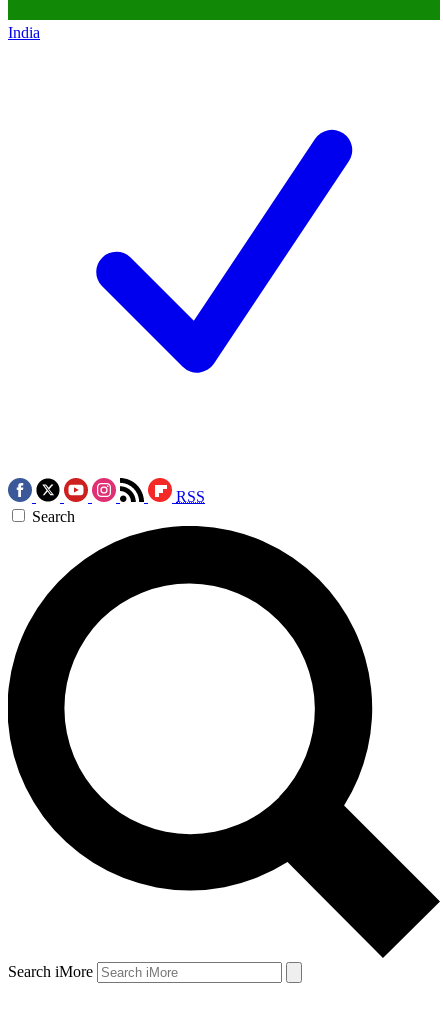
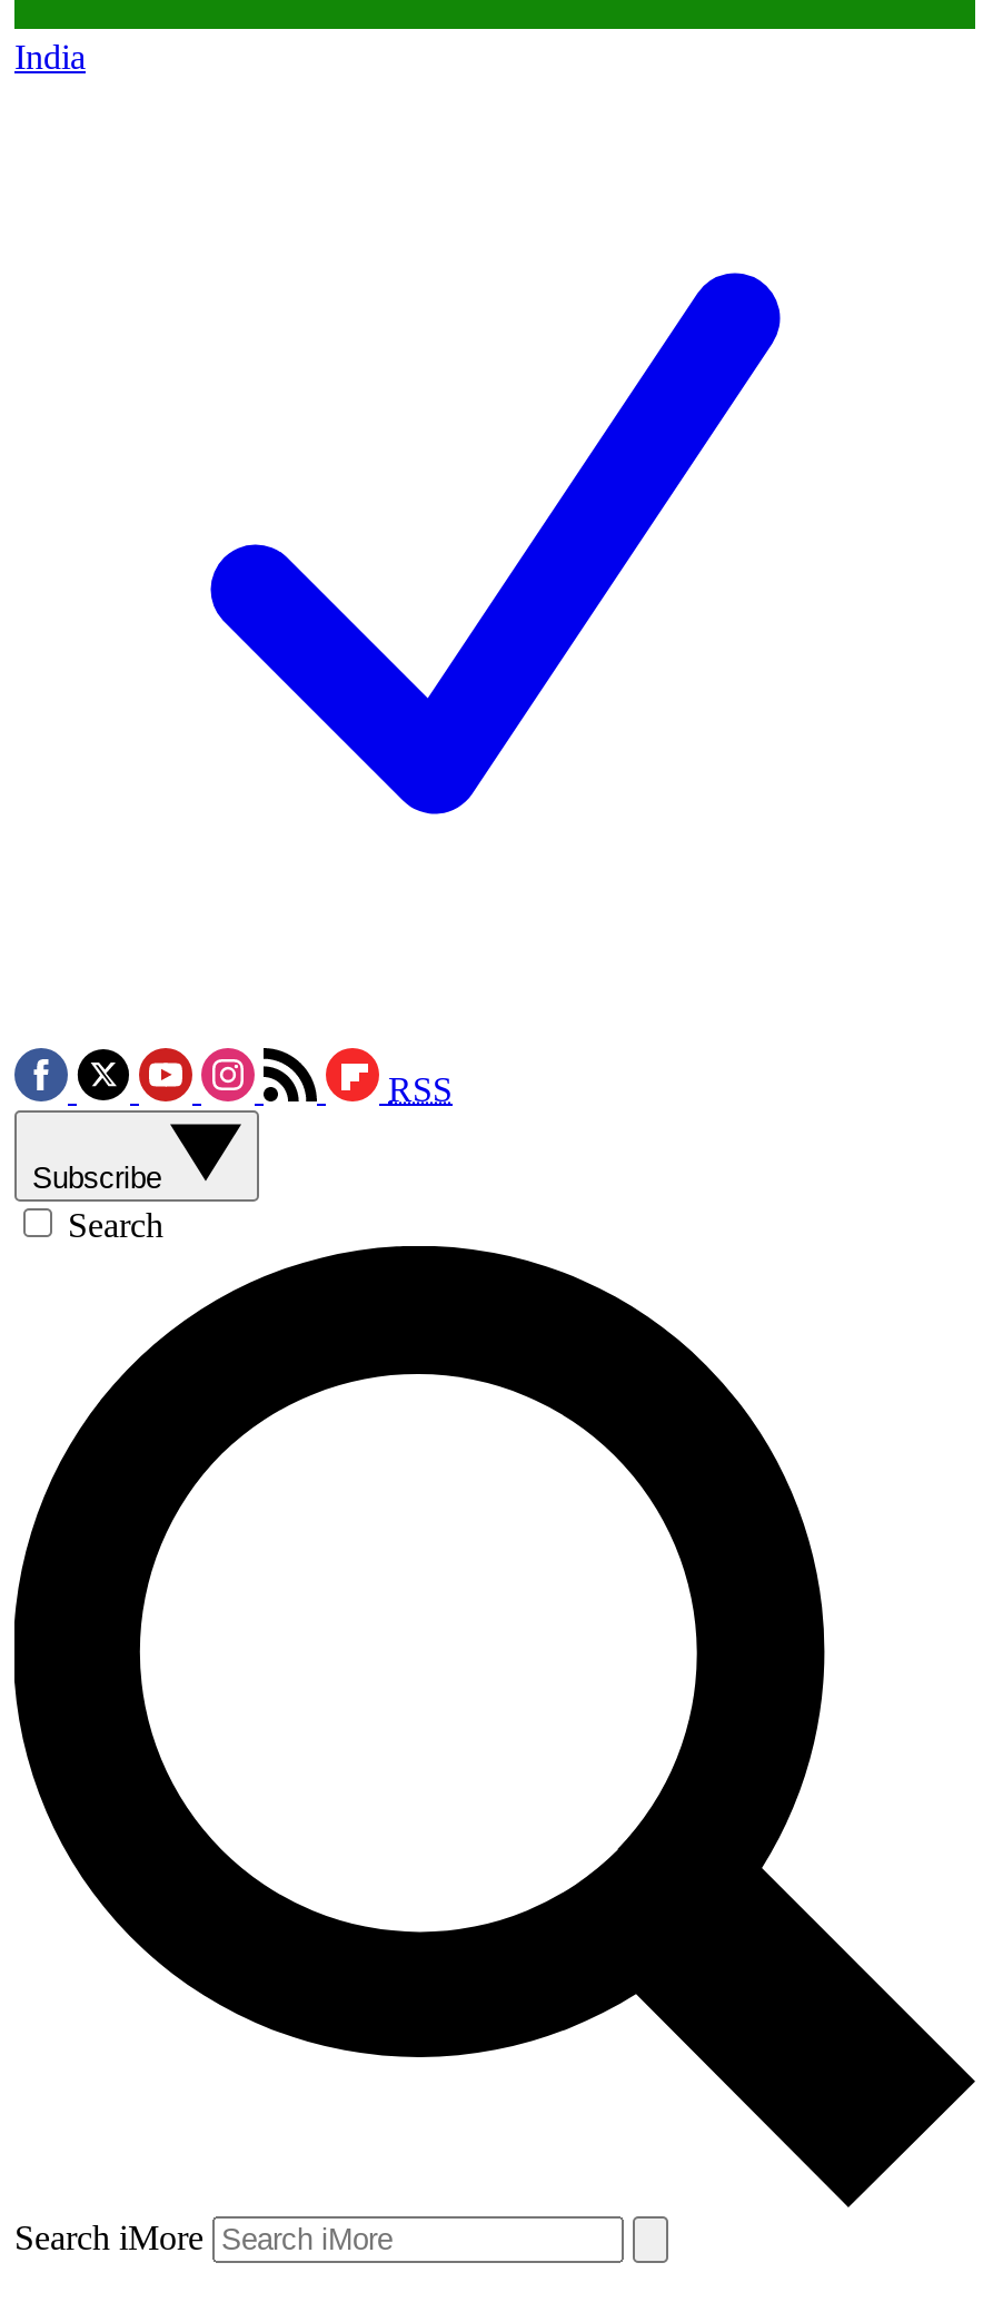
+ Subscribe
